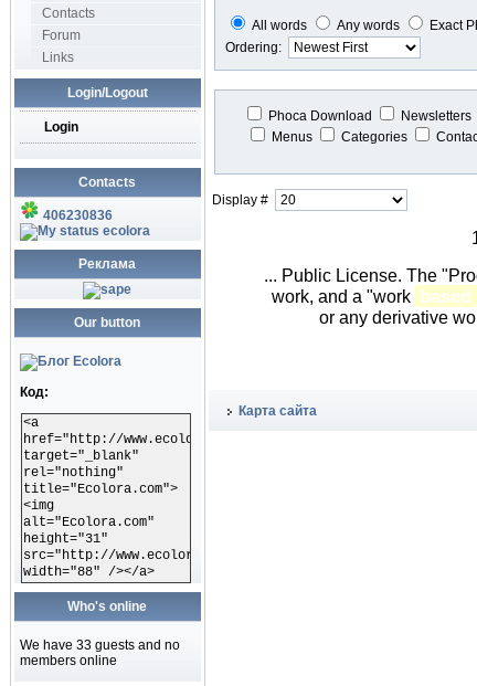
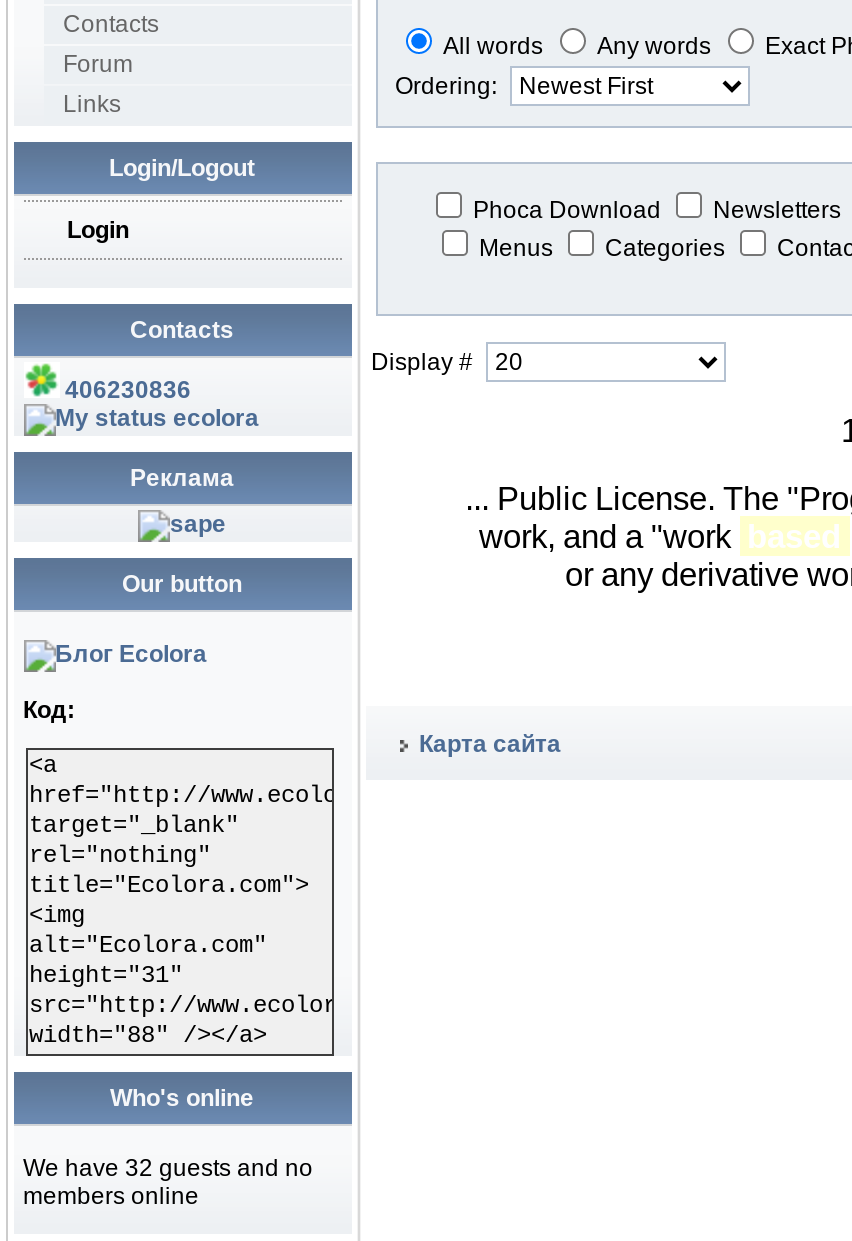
- We have 33 guests and no
+ We have 32 guests and no
